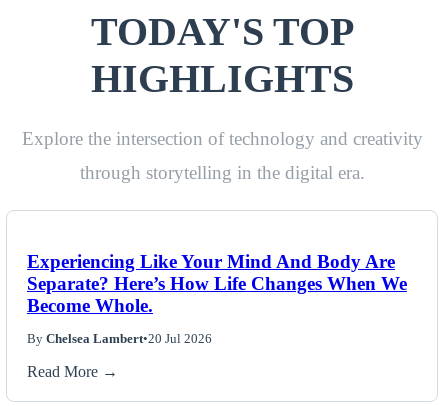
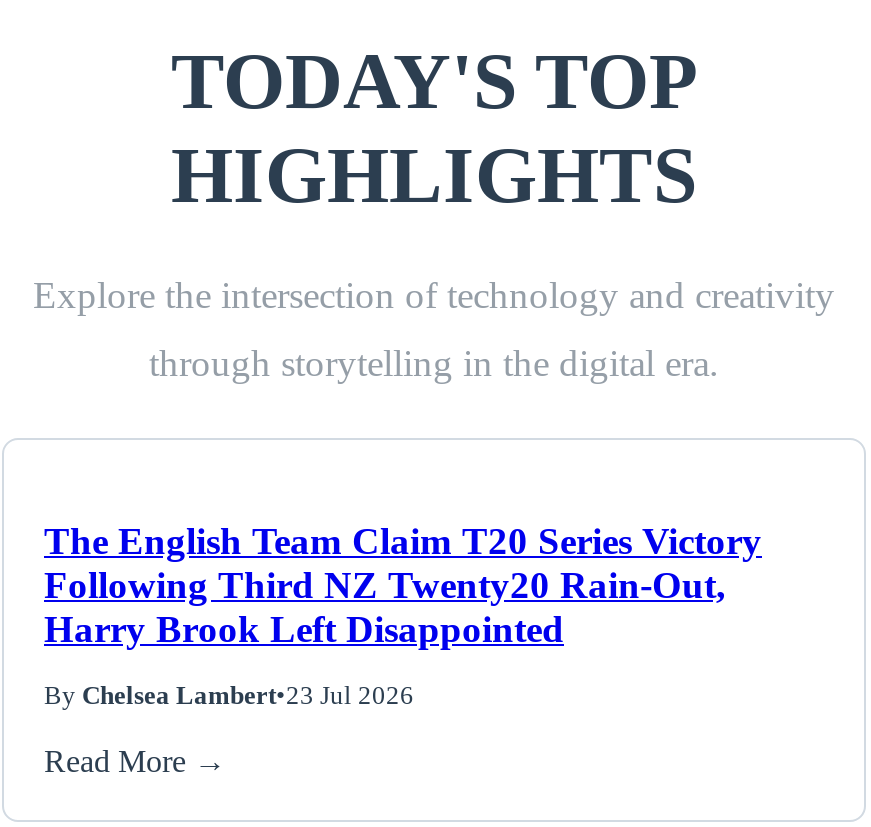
- Experiencing Like Your Mind And Body Are
- Separate? Here’s How Life Changes When We
- Become Whole.
+ The English Team Claim T20 Series Victory
+ Following Third NZ Twenty20 Rain-Out,
+ Harry Brook Left Disappointed

- By Chelsea Lambert•20 Jul 2026
+ By Chelsea Lambert•23 Jul 2026
